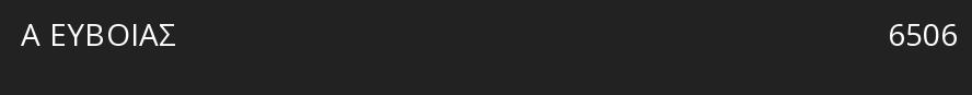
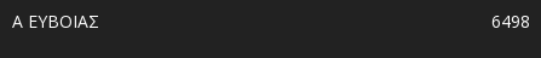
- 6506
+ 6498
